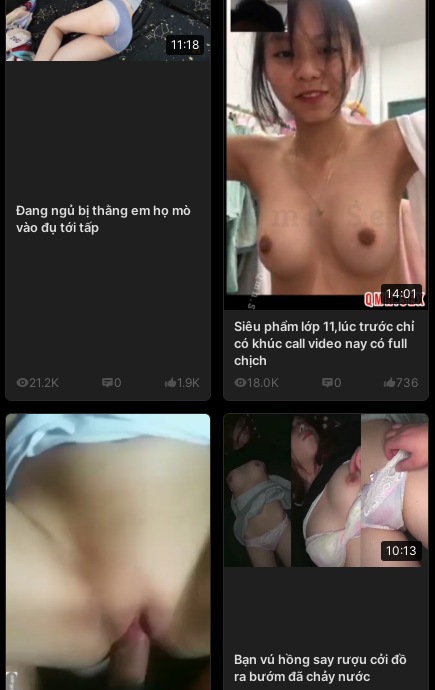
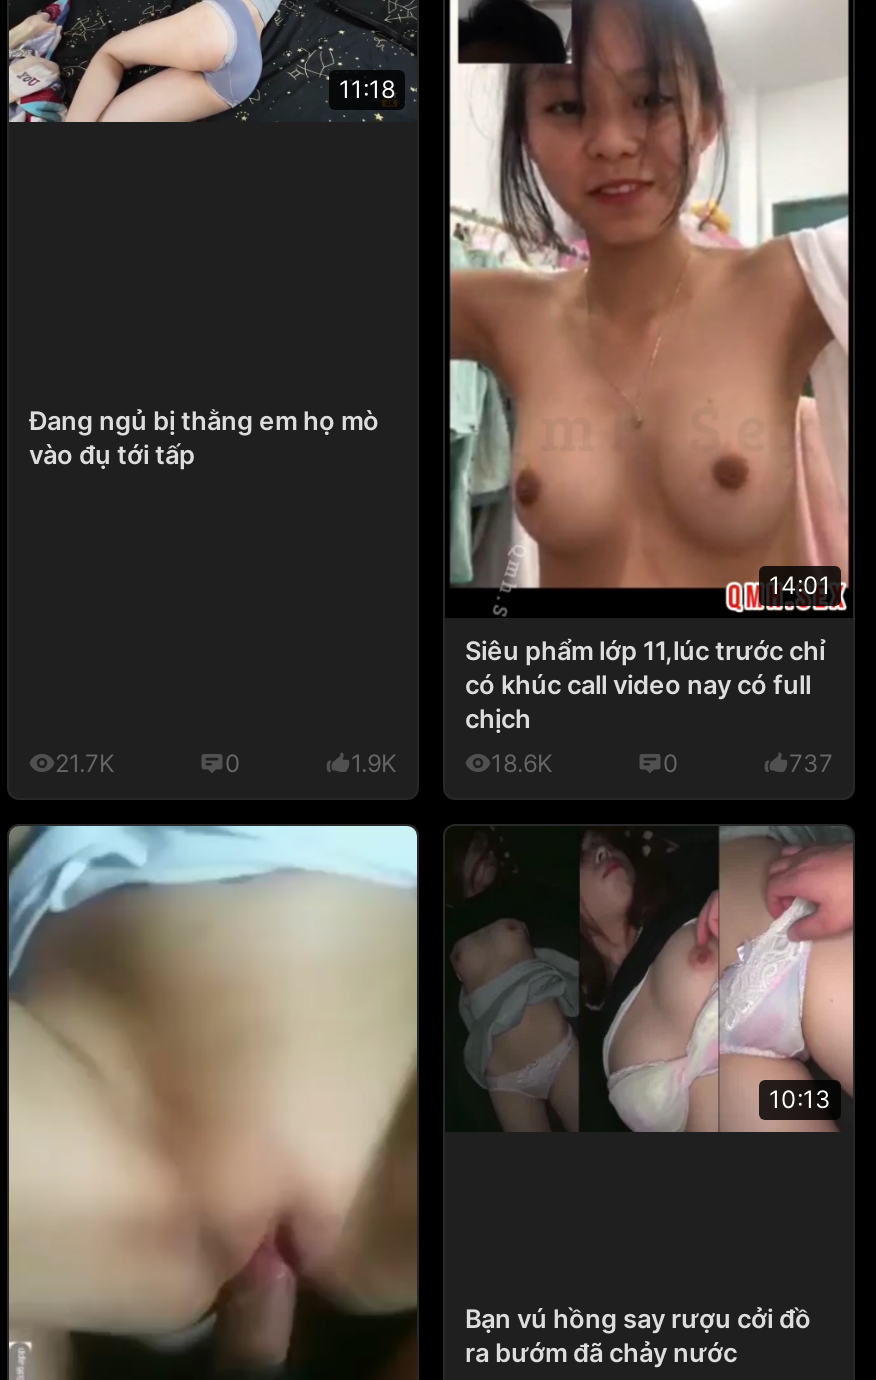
- 21.2K
+ 21.7K

- 18.0K
+ 18.6K

- 736
+ 737
